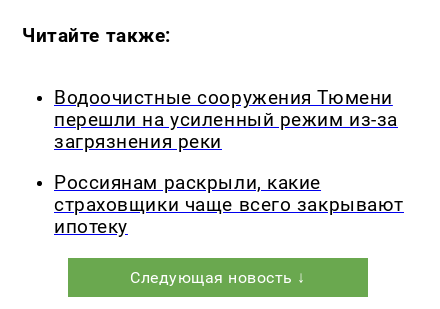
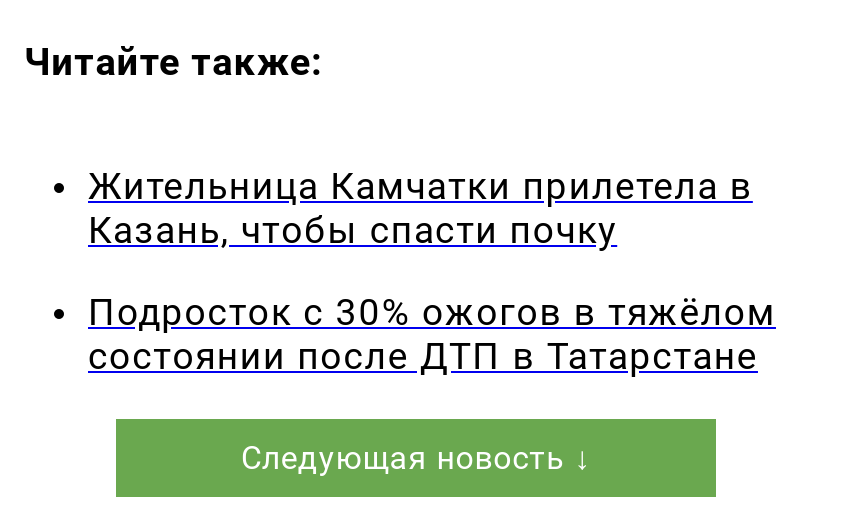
- Водоочистные сооружения Тюмени
- перешли на усиленный режим из-за
- загрязнения реки
+ Жительница Камчатки прилетела в
+ Казань, чтобы спасти почку

- Россиянам раскрыли, какие
- страховщики чаще всего закрывают
- ипотеку
+ Подросток с 30% ожогов в тяжёлом
+ состоянии после ДТП в Татарстане
